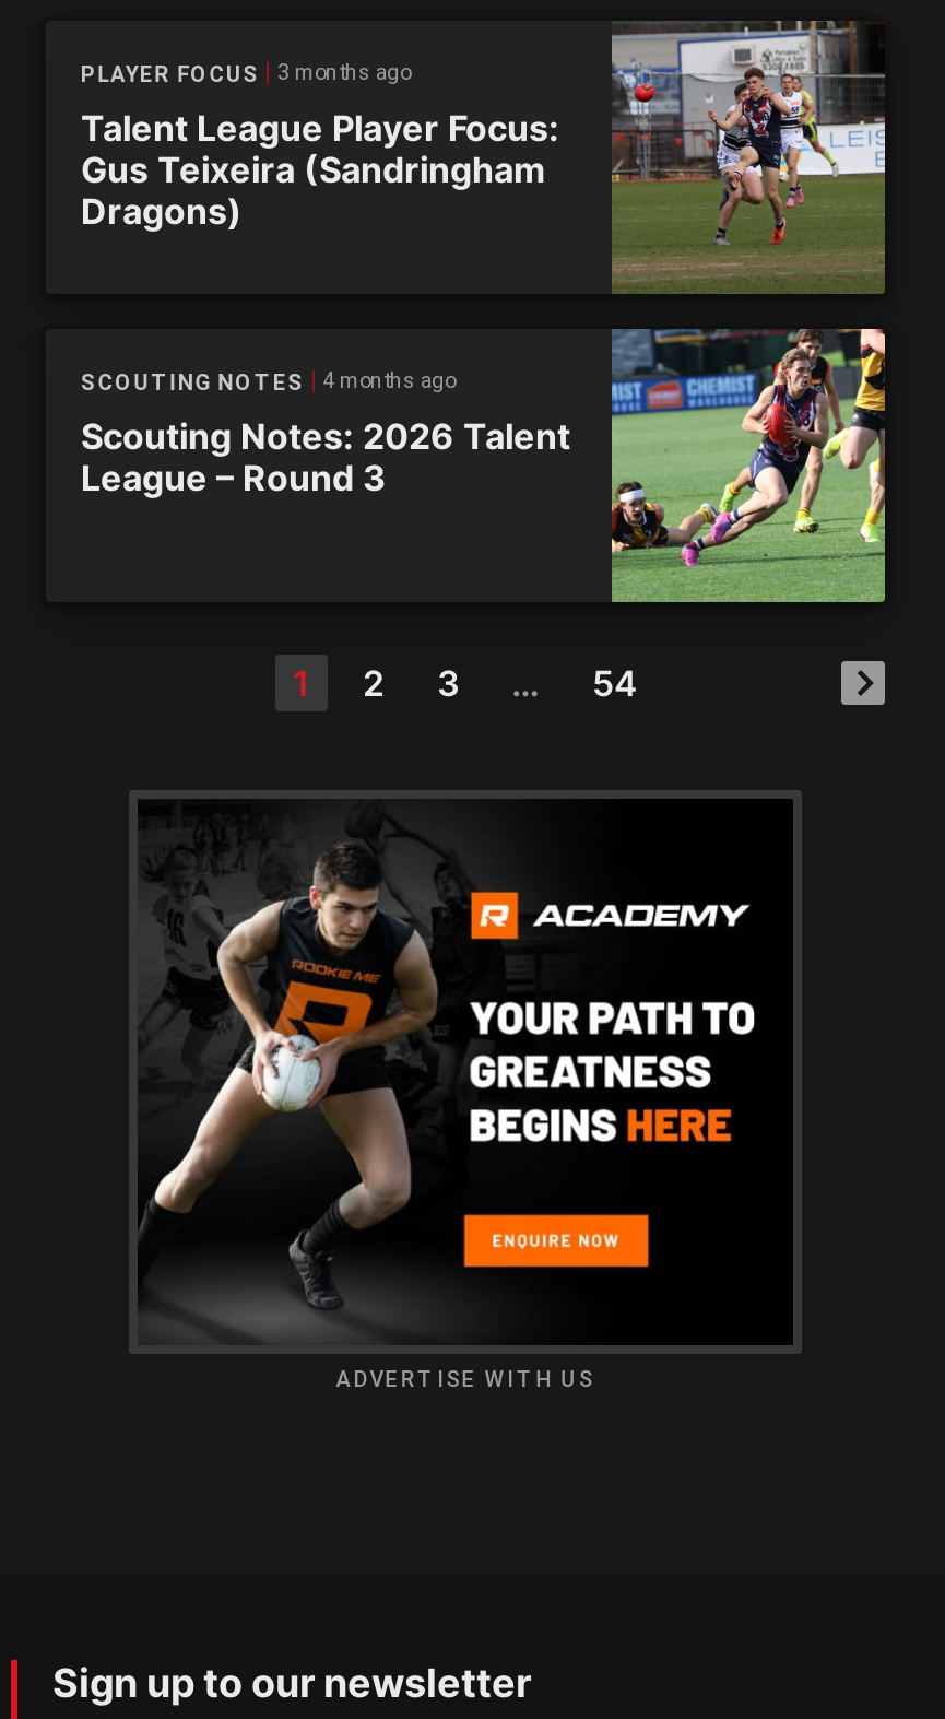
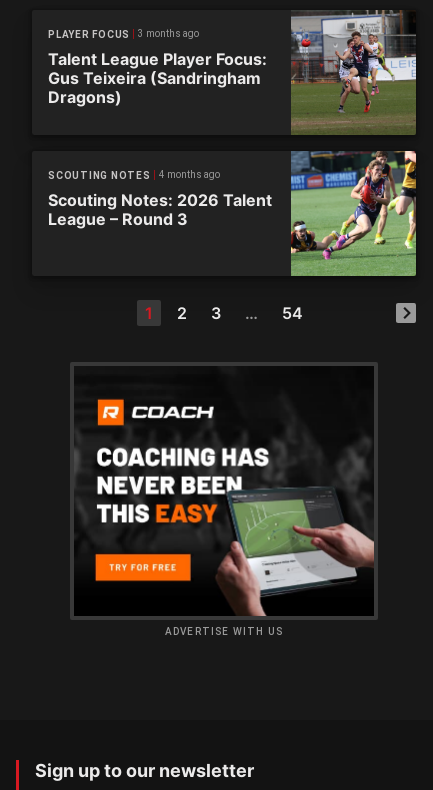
- [image]
+ [image]
